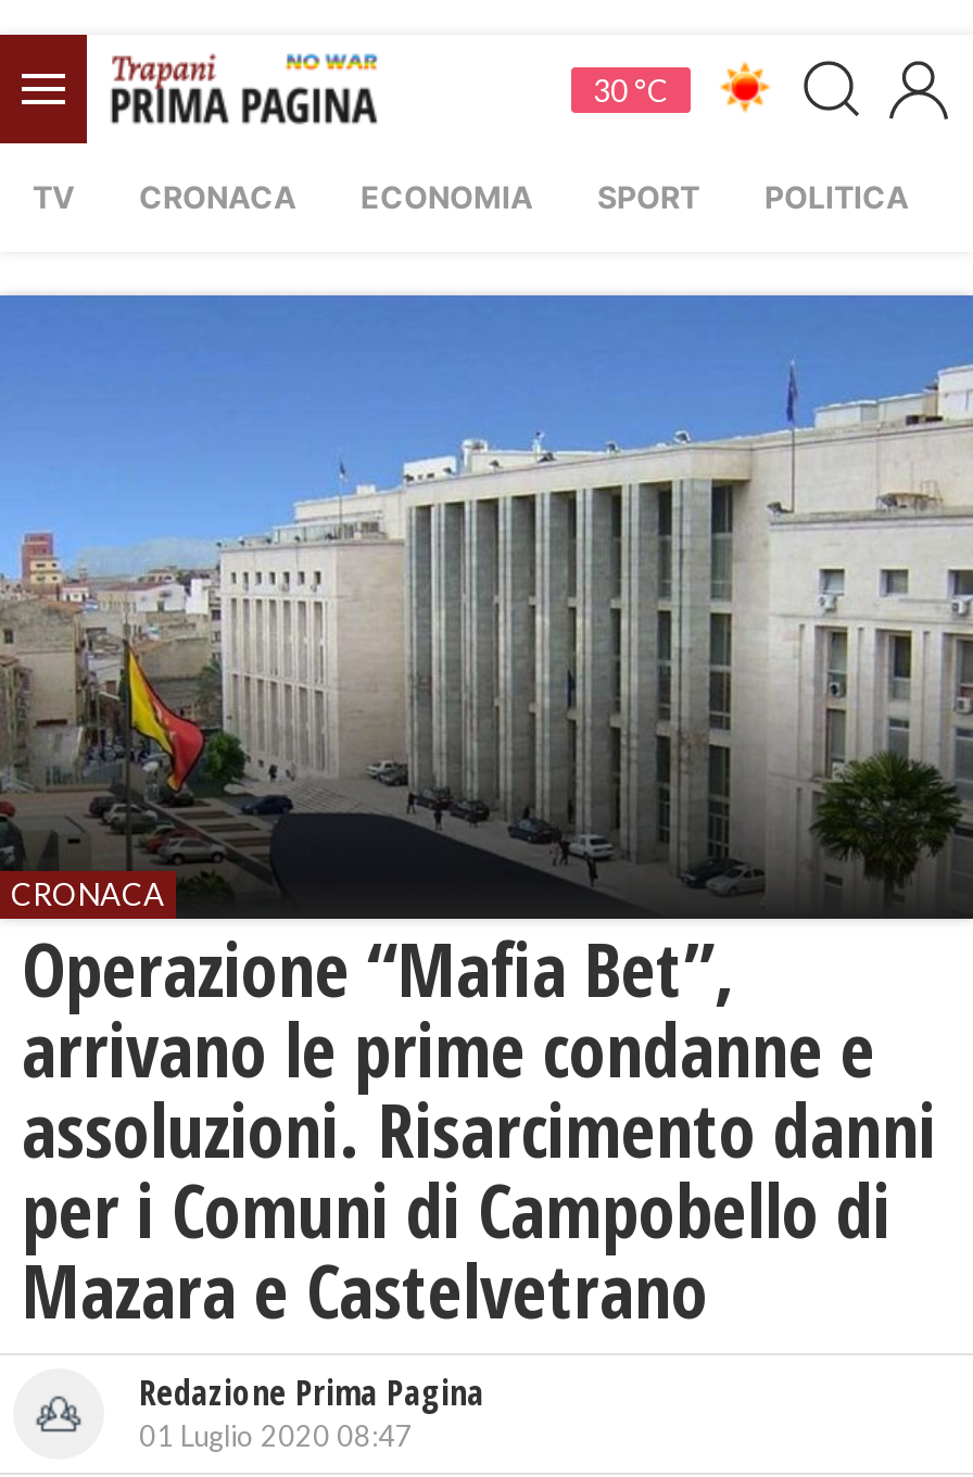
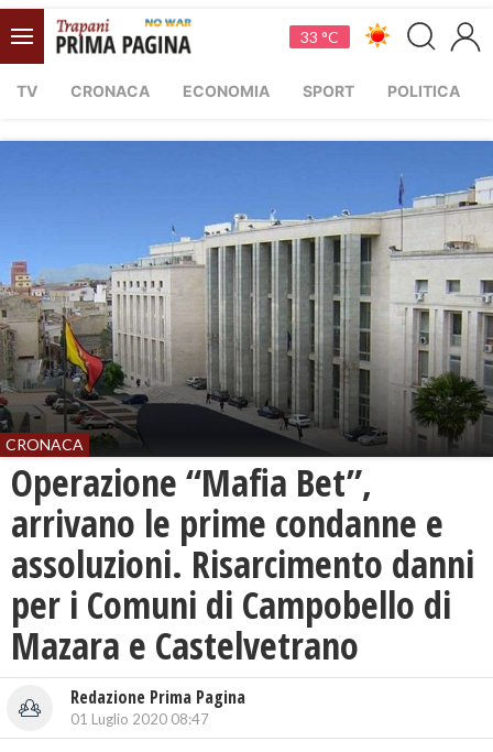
- 30 °C
+ 33 °C
